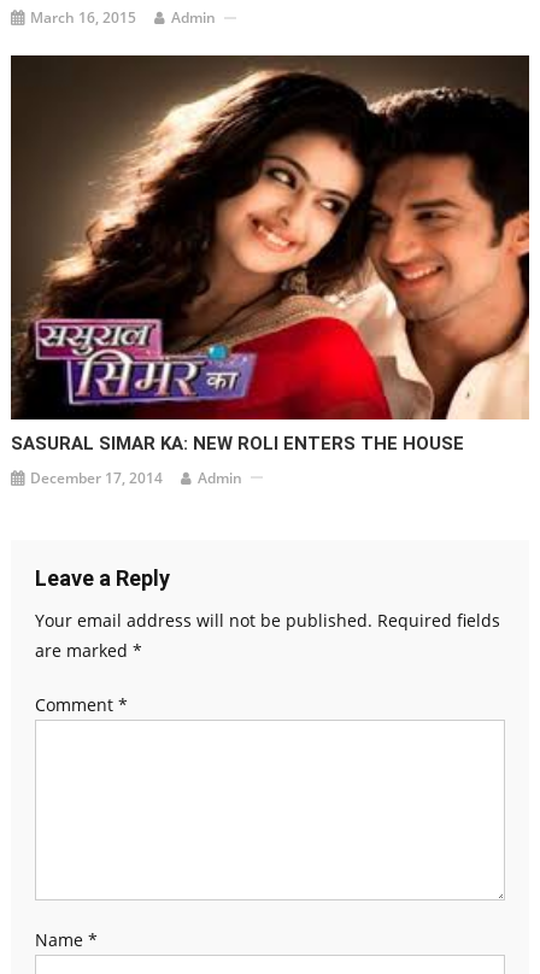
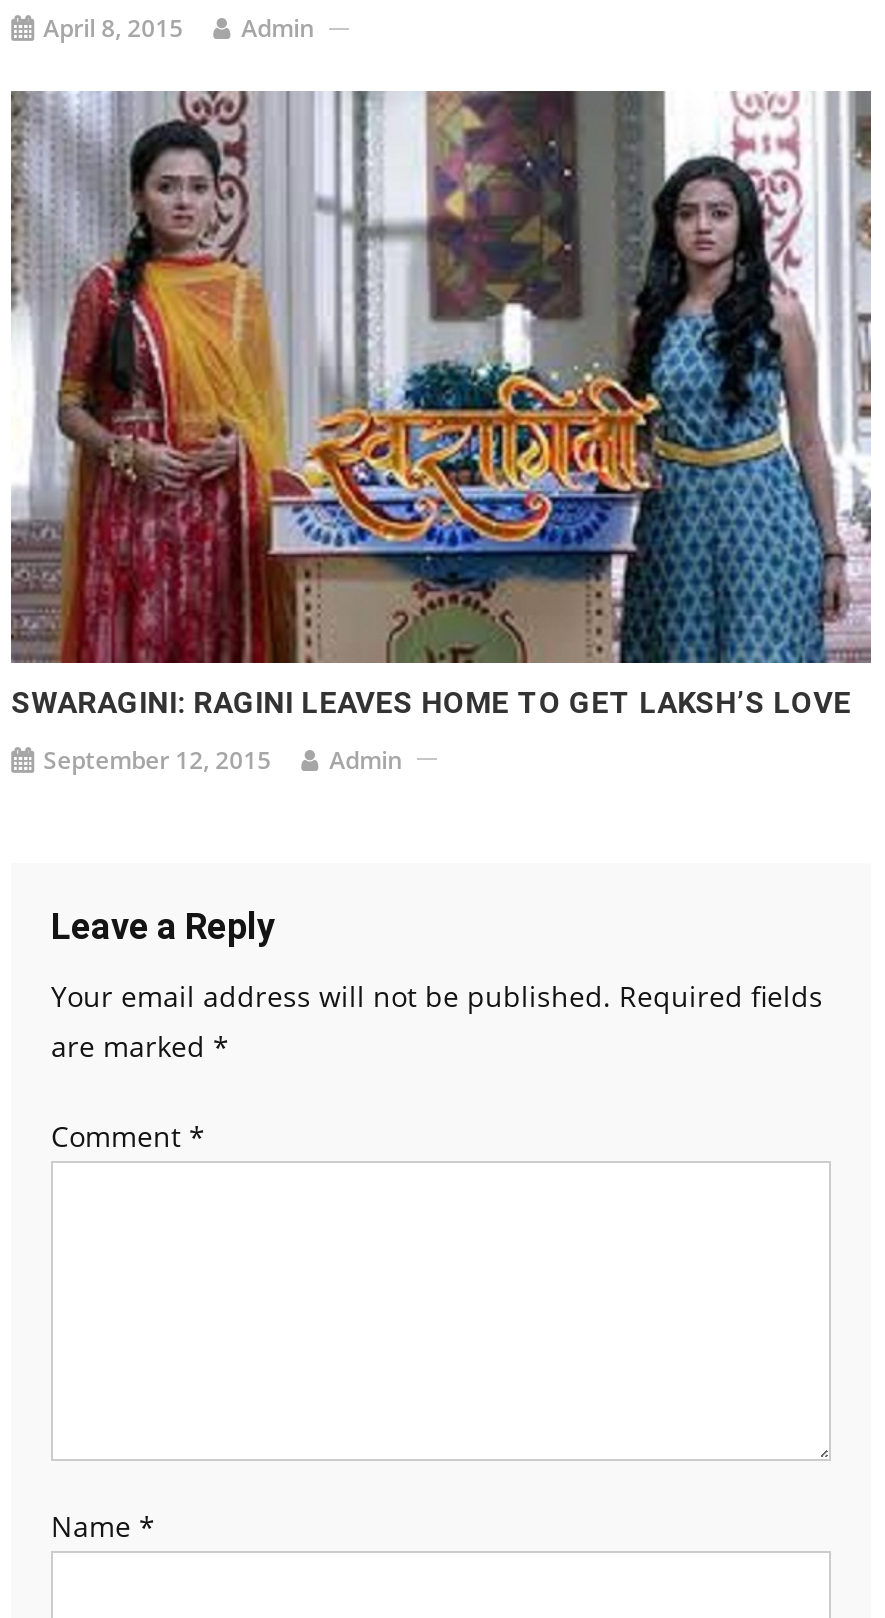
- March 16, 2015 Admin
+ April 8, 2015 Admin

- [image]
- SASURAL SIMAR KA: NEW ROLI ENTERS THE HOUSE
+ [image]
+ SWARAGINI: RAGINI LEAVES HOME TO GET LAKSH’S LOVE

- December 17, 2014 Admin
+ September 12, 2015 Admin
